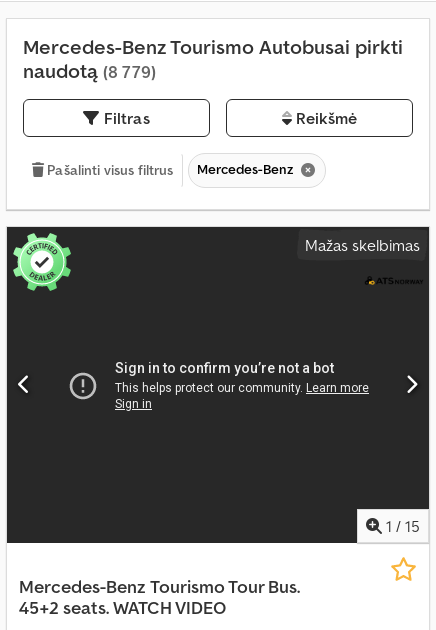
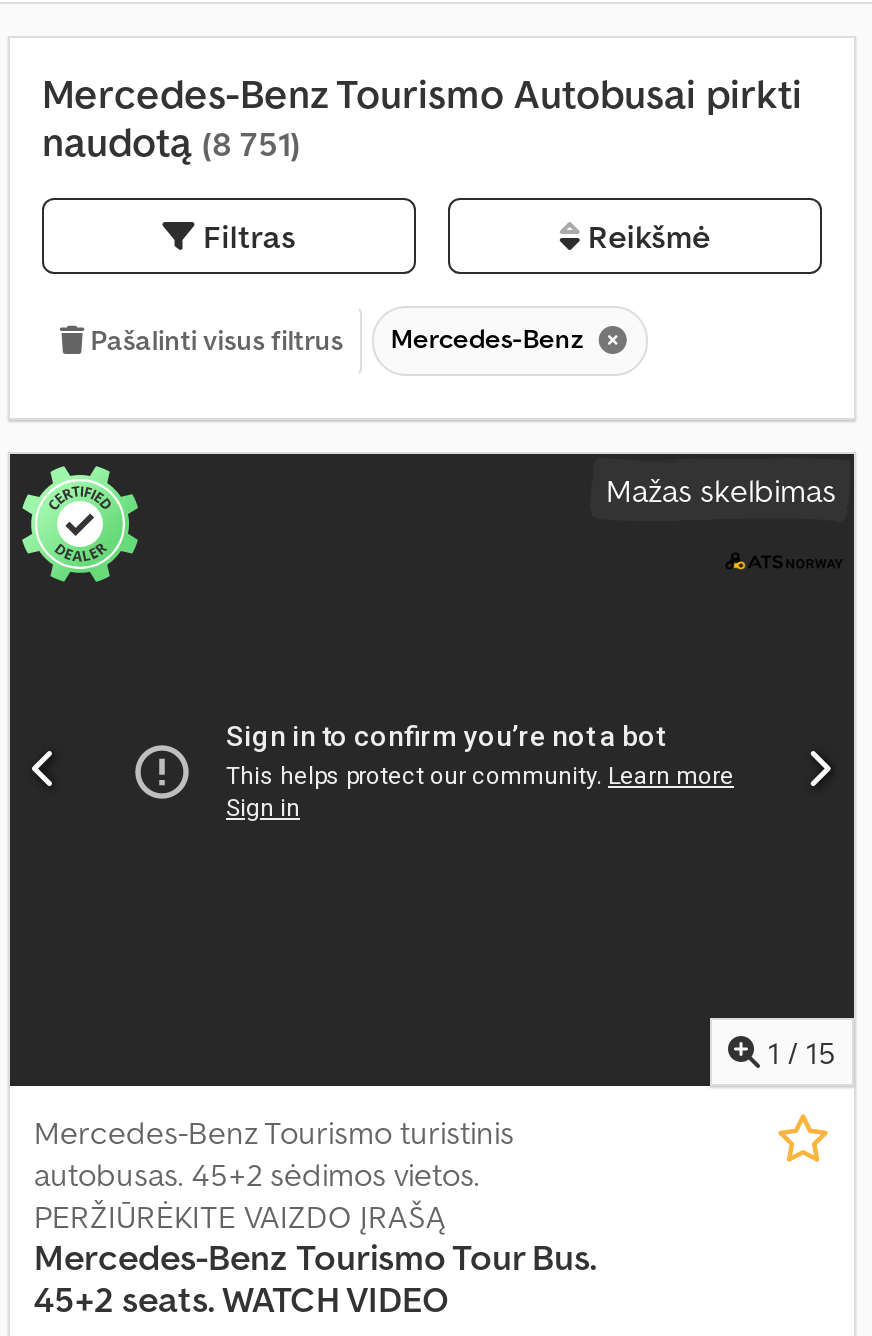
- naudotą (8 779)
+ naudotą (8 751)

+ Mercedes-Benz Tourismo turistinis
+ autobusas. 45+2 sėdimos vietos.
+ PERŽIŪRĖKITE VAIZDO ĮRAŠĄ
